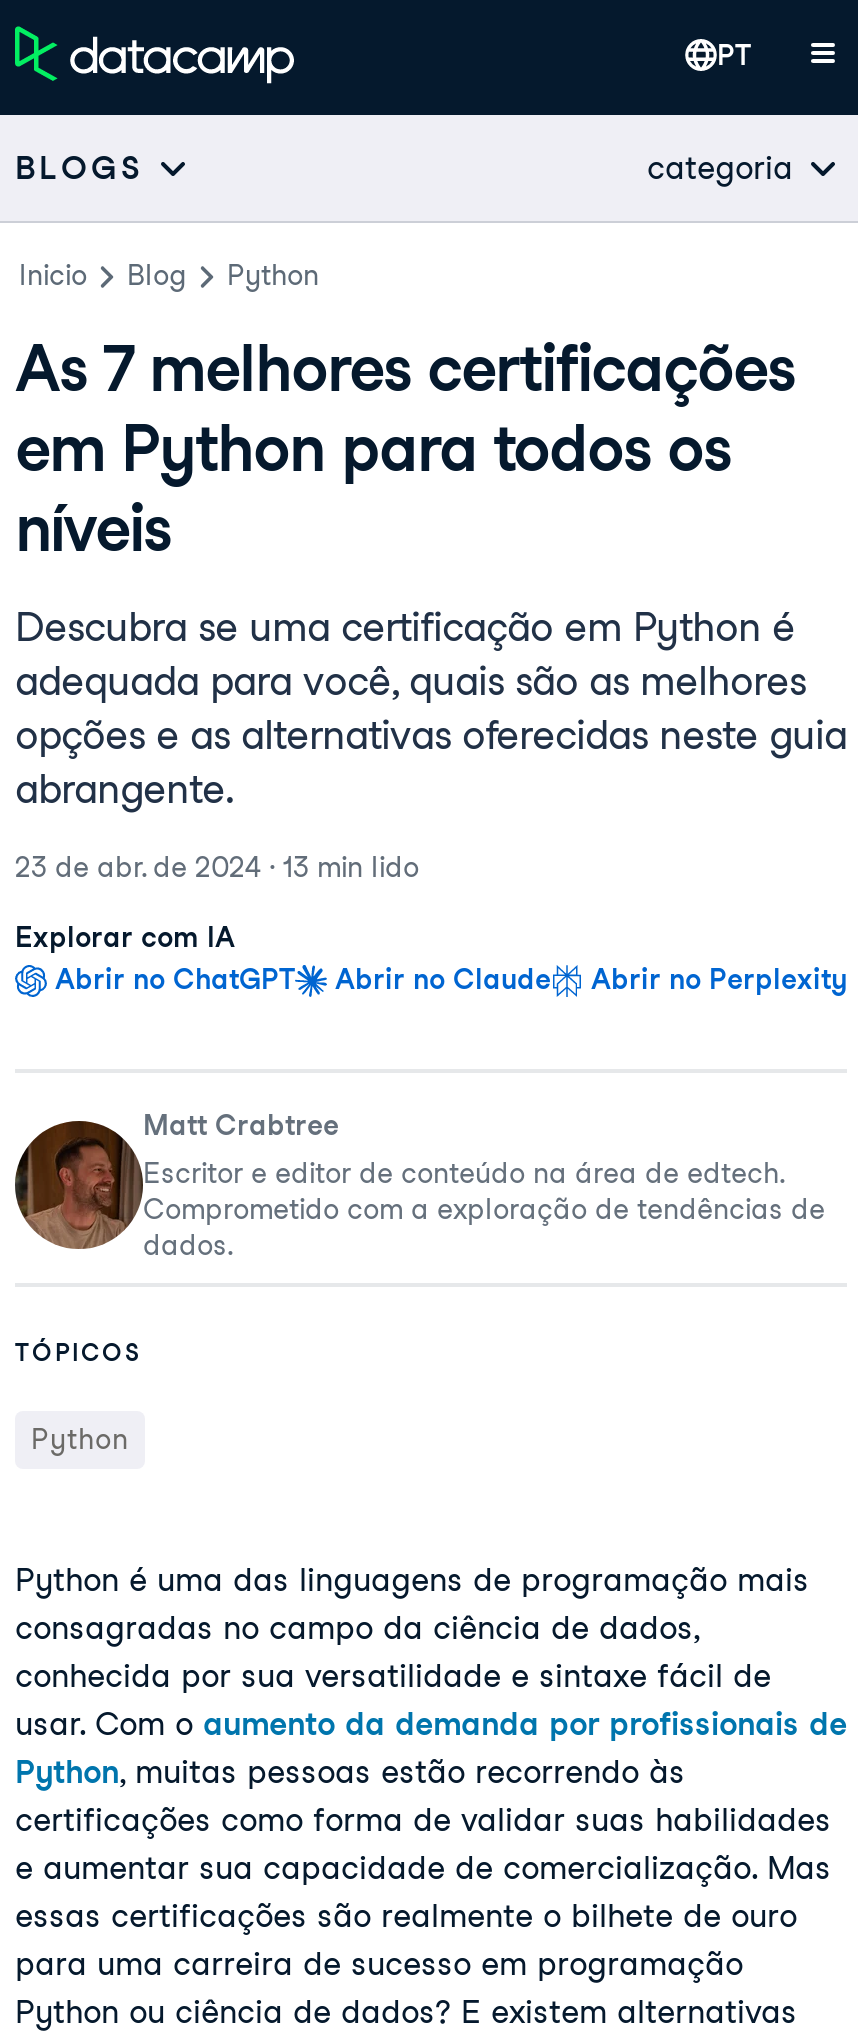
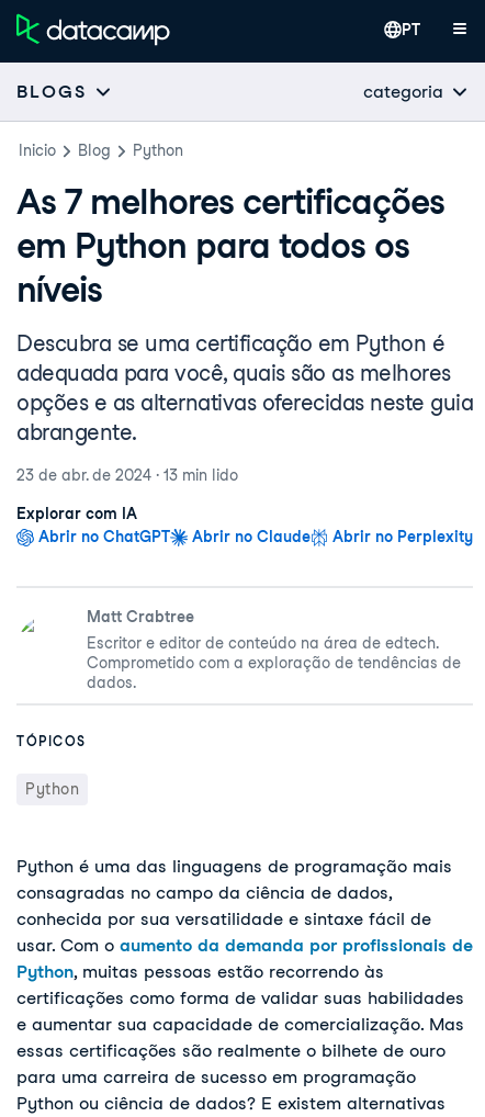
- [image]
